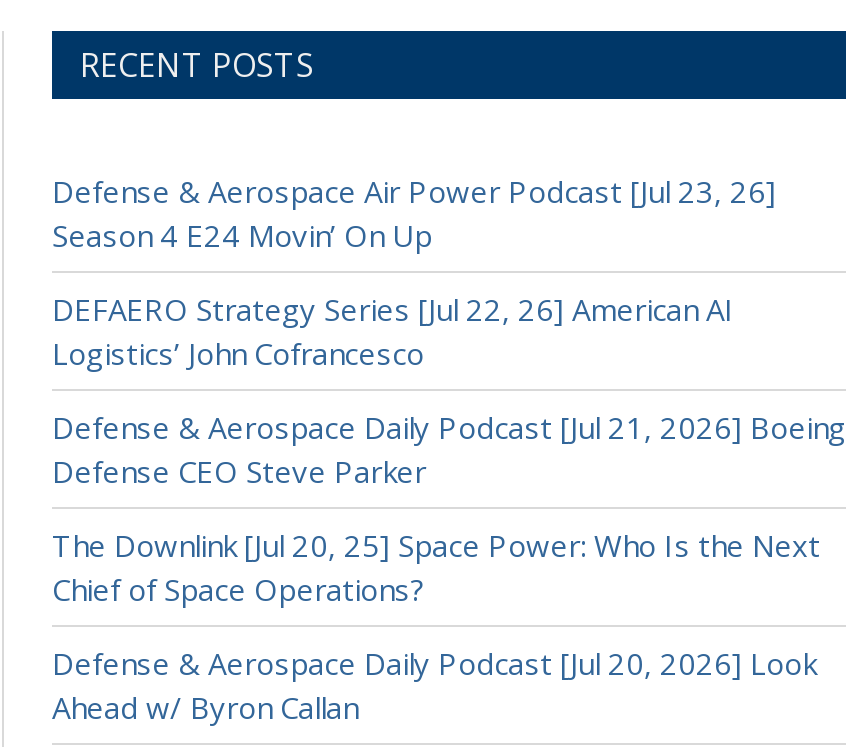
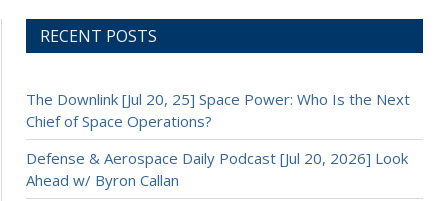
- Defense & Aerospace Air Power Podcast [Jul 23, 26]
- Season 4 E24 Movin’ On Up
- DEFAERO Strategy Series [Jul 22, 26] American AI
- Logistics’ John Cofrancesco
- Defense & Aerospace Daily Podcast [Jul 21, 2026] Boeing
- Defense CEO Steve Parker
